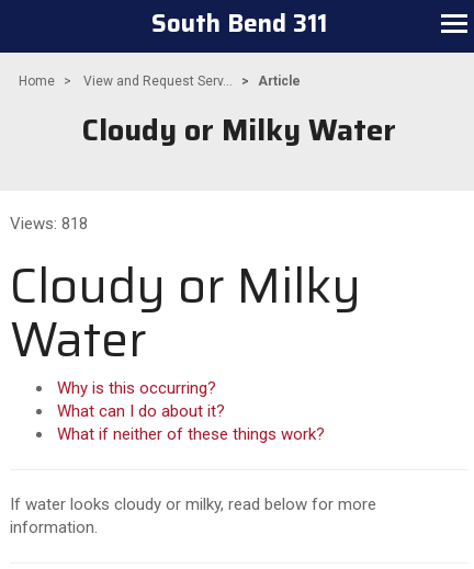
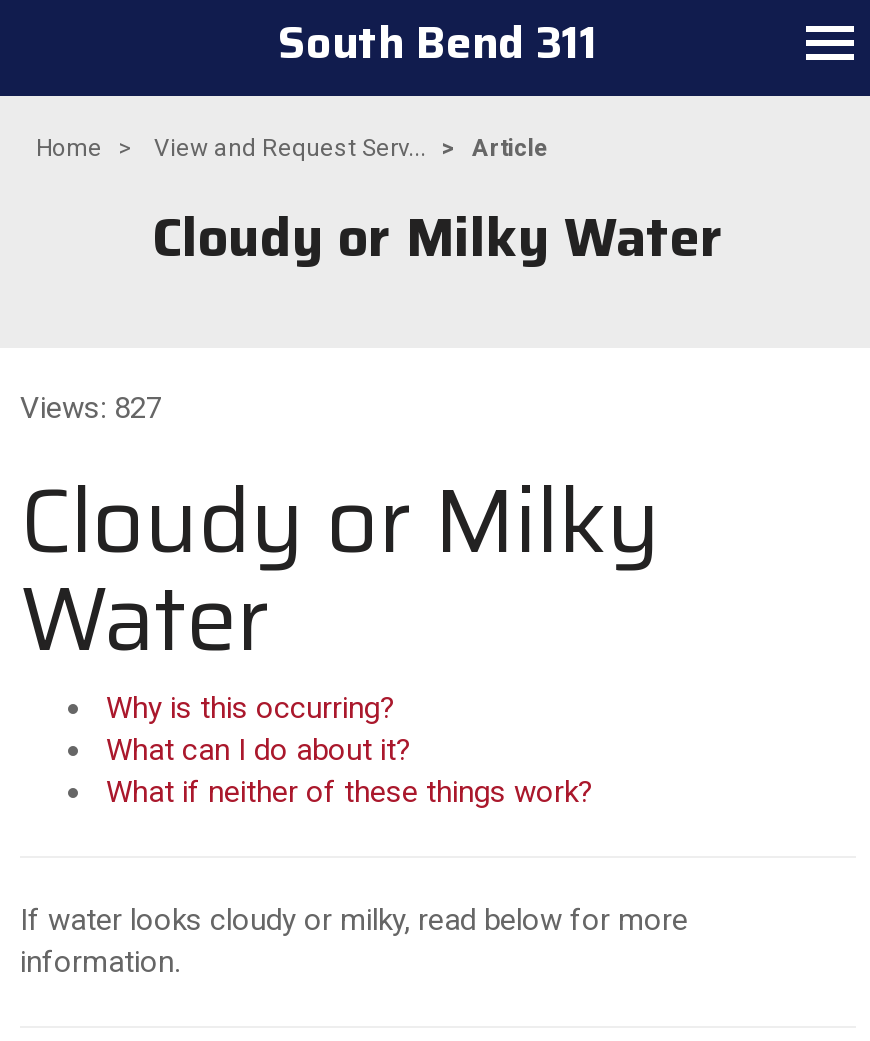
- Views: 818
+ Views: 827
